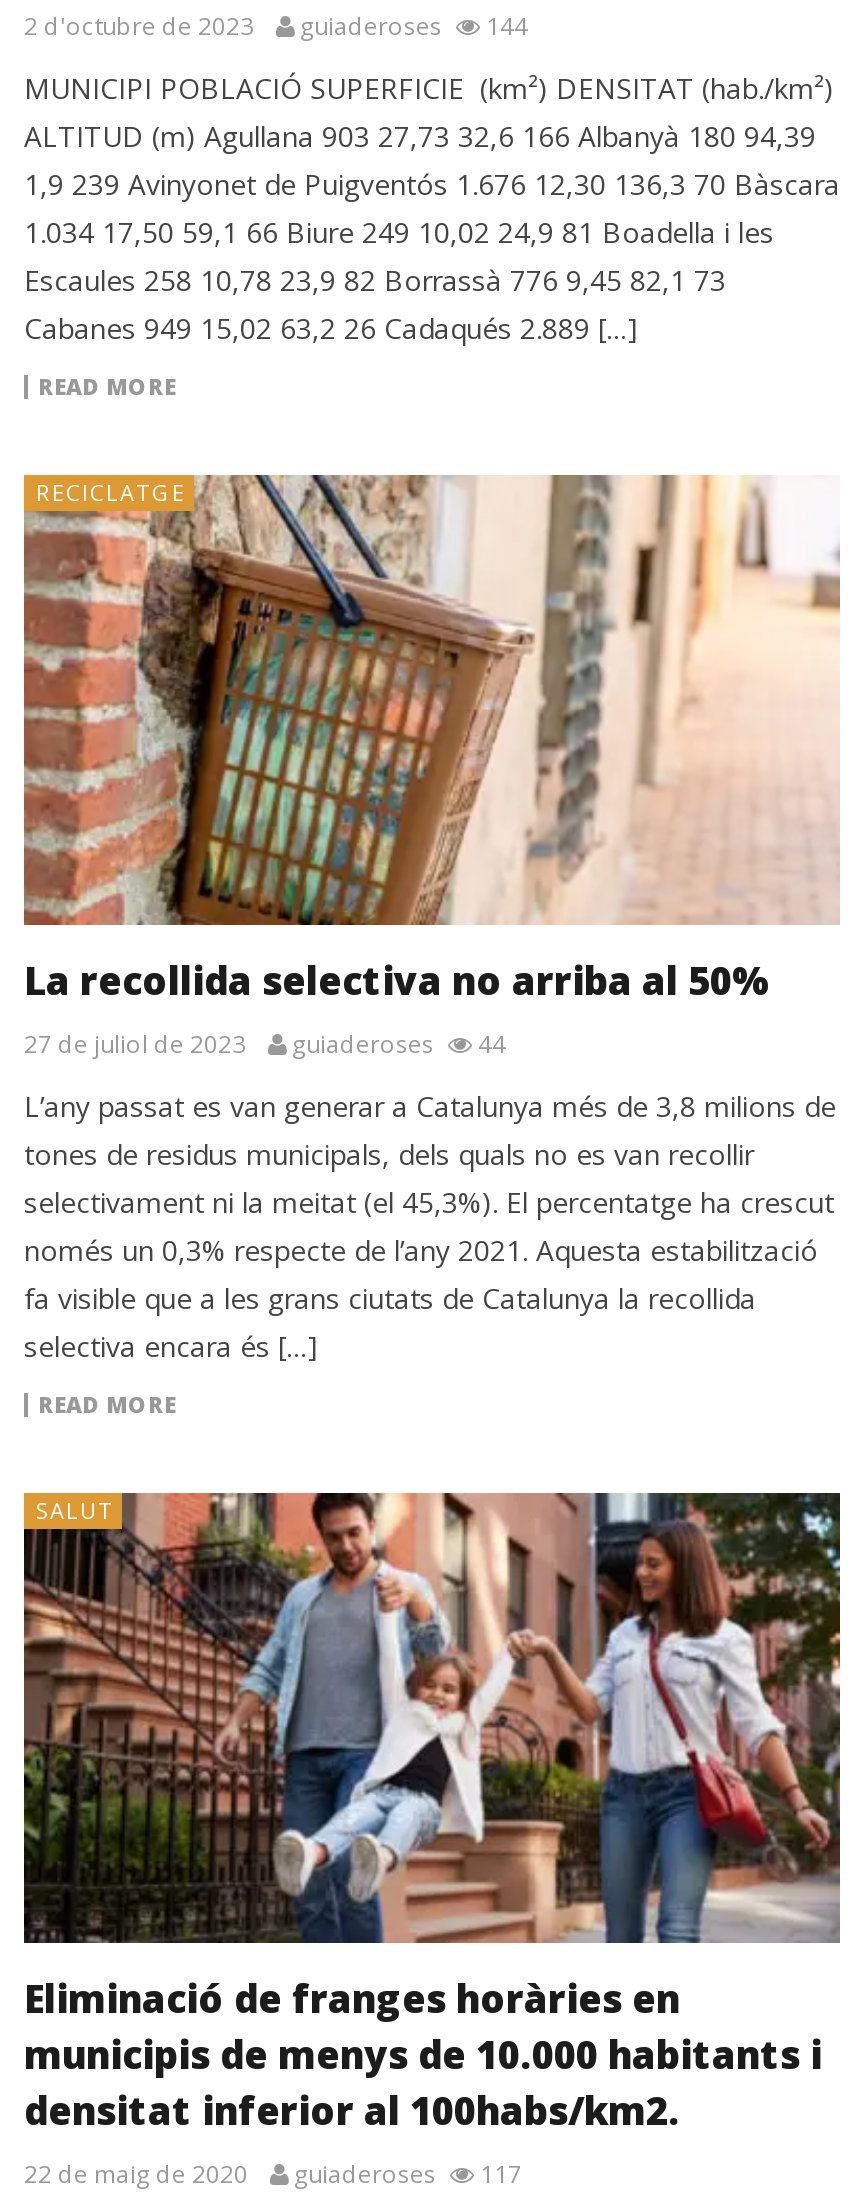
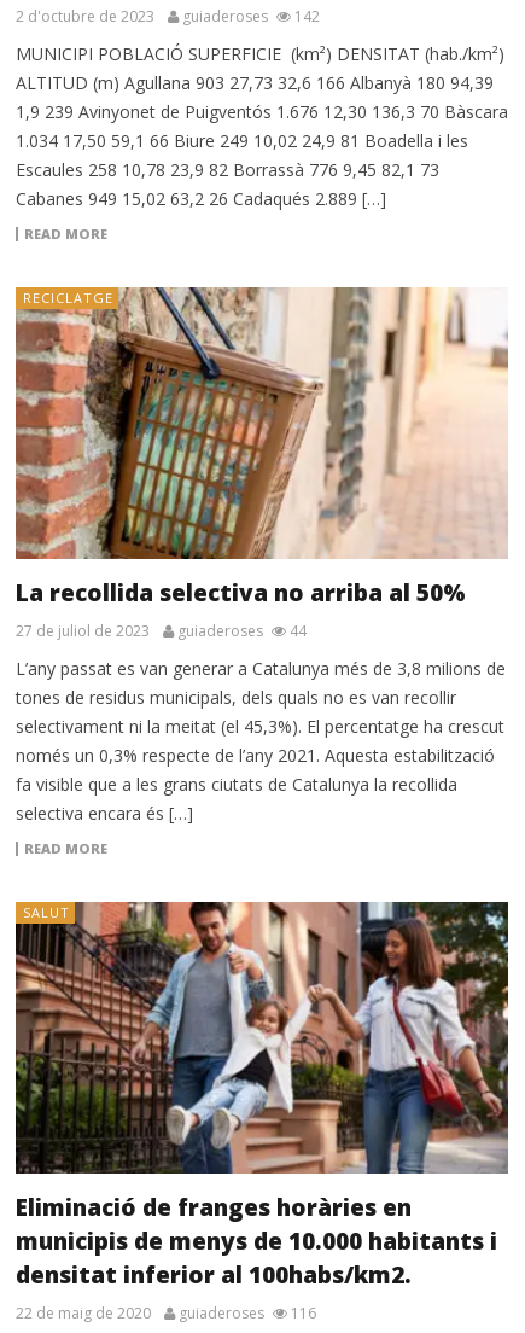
- 2 d'octubre de 2023 guiaderoses 144
+ 2 d'octubre de 2023 guiaderoses 142

- 22 de maig de 2020 guiaderoses 117
+ 22 de maig de 2020 guiaderoses 116
